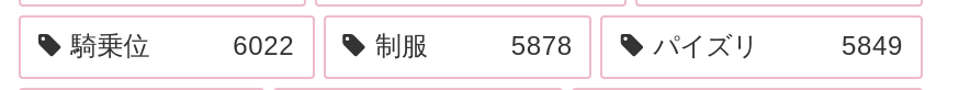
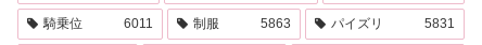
- 6022
+ 6011

- 5878
+ 5863

- 5849
+ 5831
